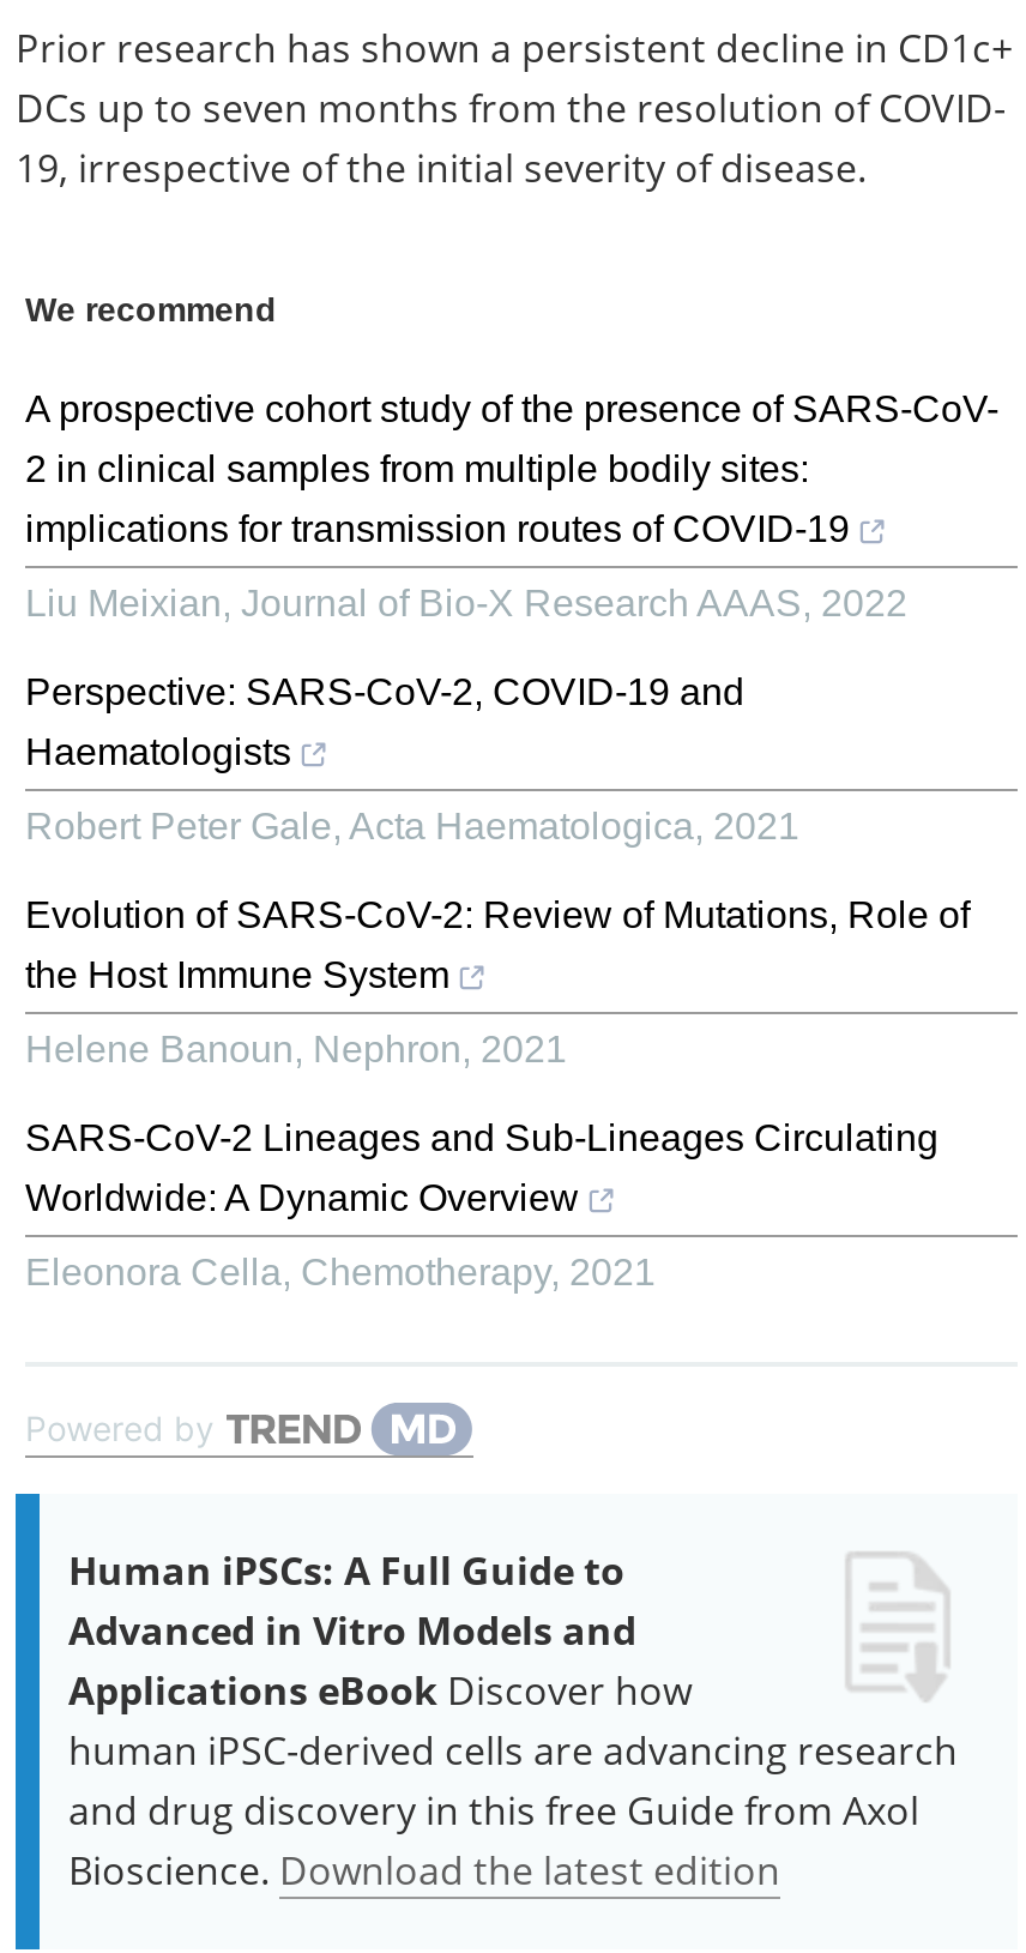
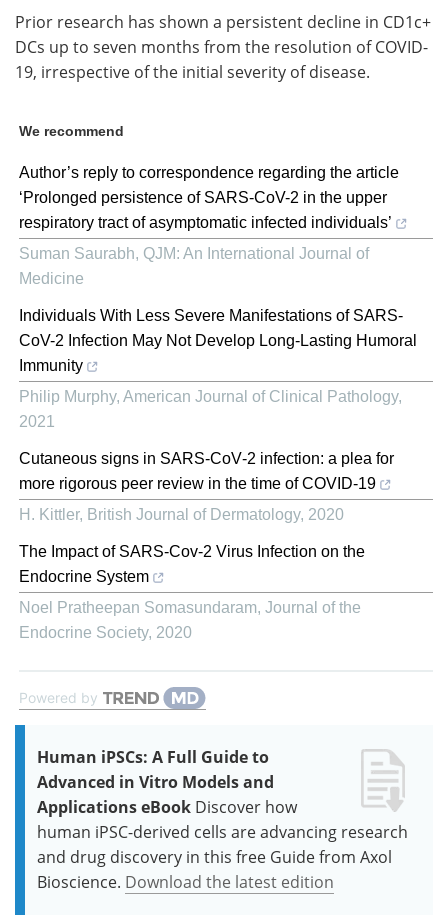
- A prospective cohort study of the presence of SARS-CoV-
- 2 in clinical samples from multiple bodily sites:
- implications for transmission routes of COVID-19
- Liu Meixian, Journal of Bio-X Research AAAS, 2022
- Perspective: SARS-CoV-2, COVID-19 and
- Haematologists
- Robert Peter Gale, Acta Haematologica, 2021
- Evolution of SARS-CoV-2: Review of Mutations, Role of
- the Host Immune System
- Helene Banoun, Nephron, 2021
- SARS-CoV-2 Lineages and Sub-Lineages Circulating
- Worldwide: A Dynamic Overview
- Eleonora Cella, Chemotherapy, 2021
+ Author’s reply to correspondence regarding the article
+ ‘Prolonged persistence of SARS-CoV-2 in the upper
+ respiratory tract of asymptomatic infected individuals’
+ Suman Saurabh, QJM: An International Journal of
+ Medicine
+ Individuals With Less Severe Manifestations of SARS-
+ CoV-2 Infection May Not Develop Long-Lasting Humoral
+ Immunity
+ Philip Murphy, American Journal of Clinical Pathology,
+ 2021
+ Cutaneous signs in SARS‐CoV‐2 infection: a plea for
+ more rigorous peer review in the time of COVID‐19
+ H. Kittler, British Journal of Dermatology, 2020
+ The Impact of SARS-Cov-2 Virus Infection on the
+ Endocrine System
+ Noel Pratheepan Somasundaram, Journal of the
+ Endocrine Society, 2020
